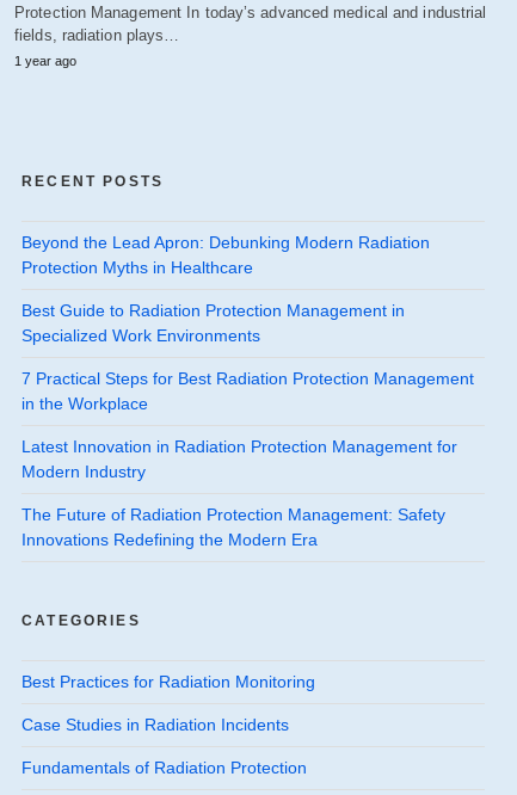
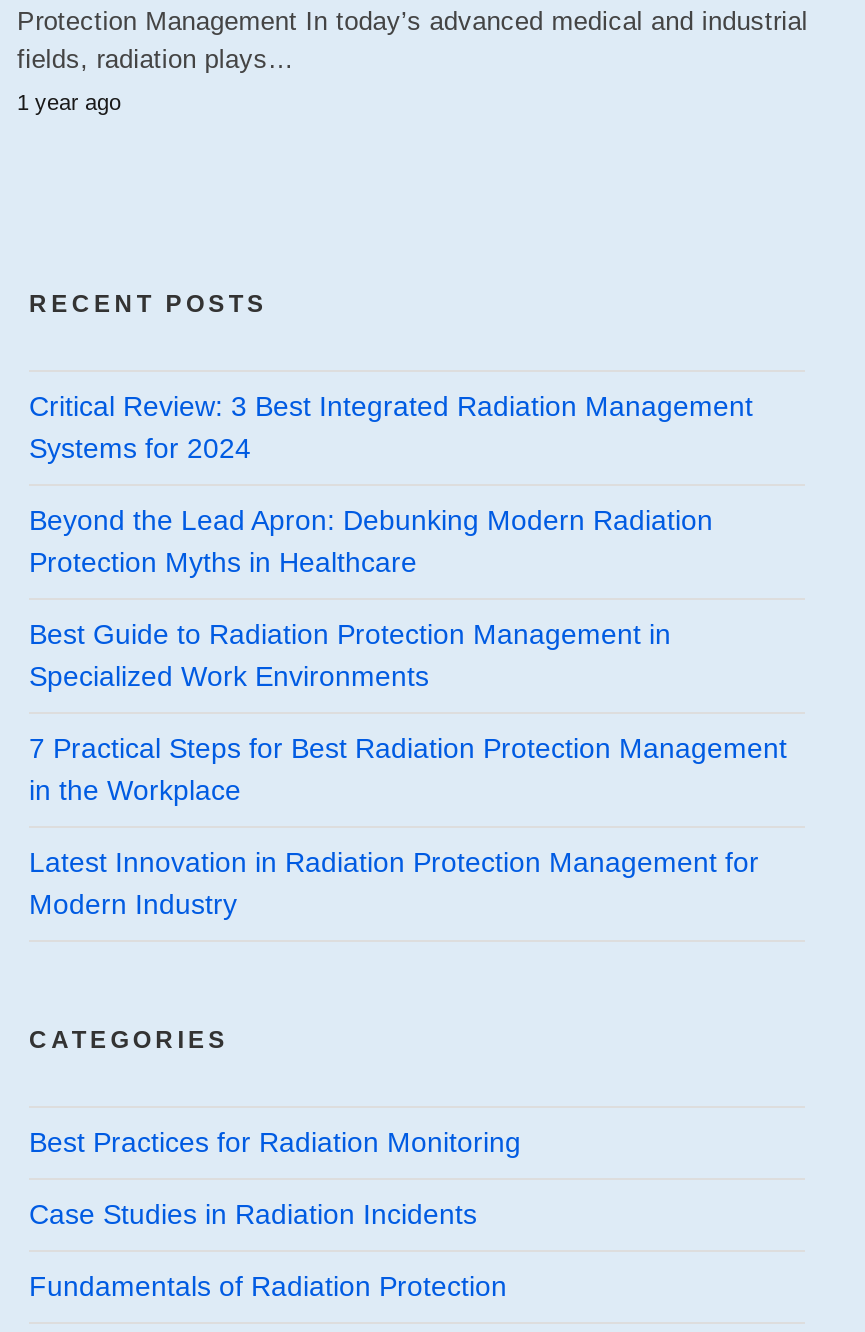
+ Critical Review: 3 Best Integrated Radiation Management
+ Systems for 2024

moved down: Beyond the Lead Apron: Debunking Modern Radiation | Protection Myths in Healthcare | Best Guide to Radiation Protection Management in | Specialized Work Environments | 7 Practical Steps for Best Radiation Protection Management | in the Workplace | Latest Innovation in Radiation Protection Management for | Modern Industry

- The Future of Radiation Protection Management: Safety
- Innovations Redefining the Modern Era
